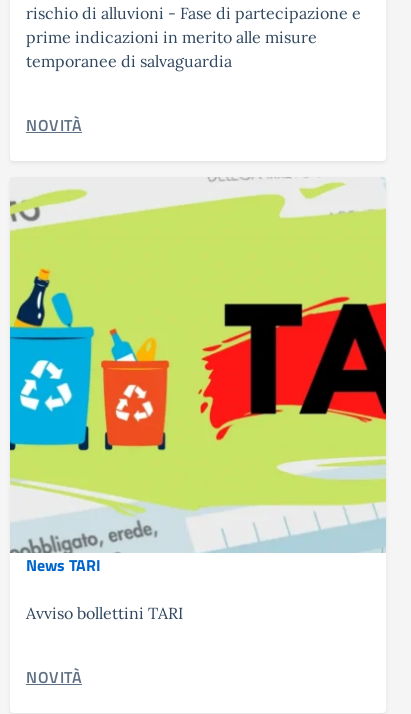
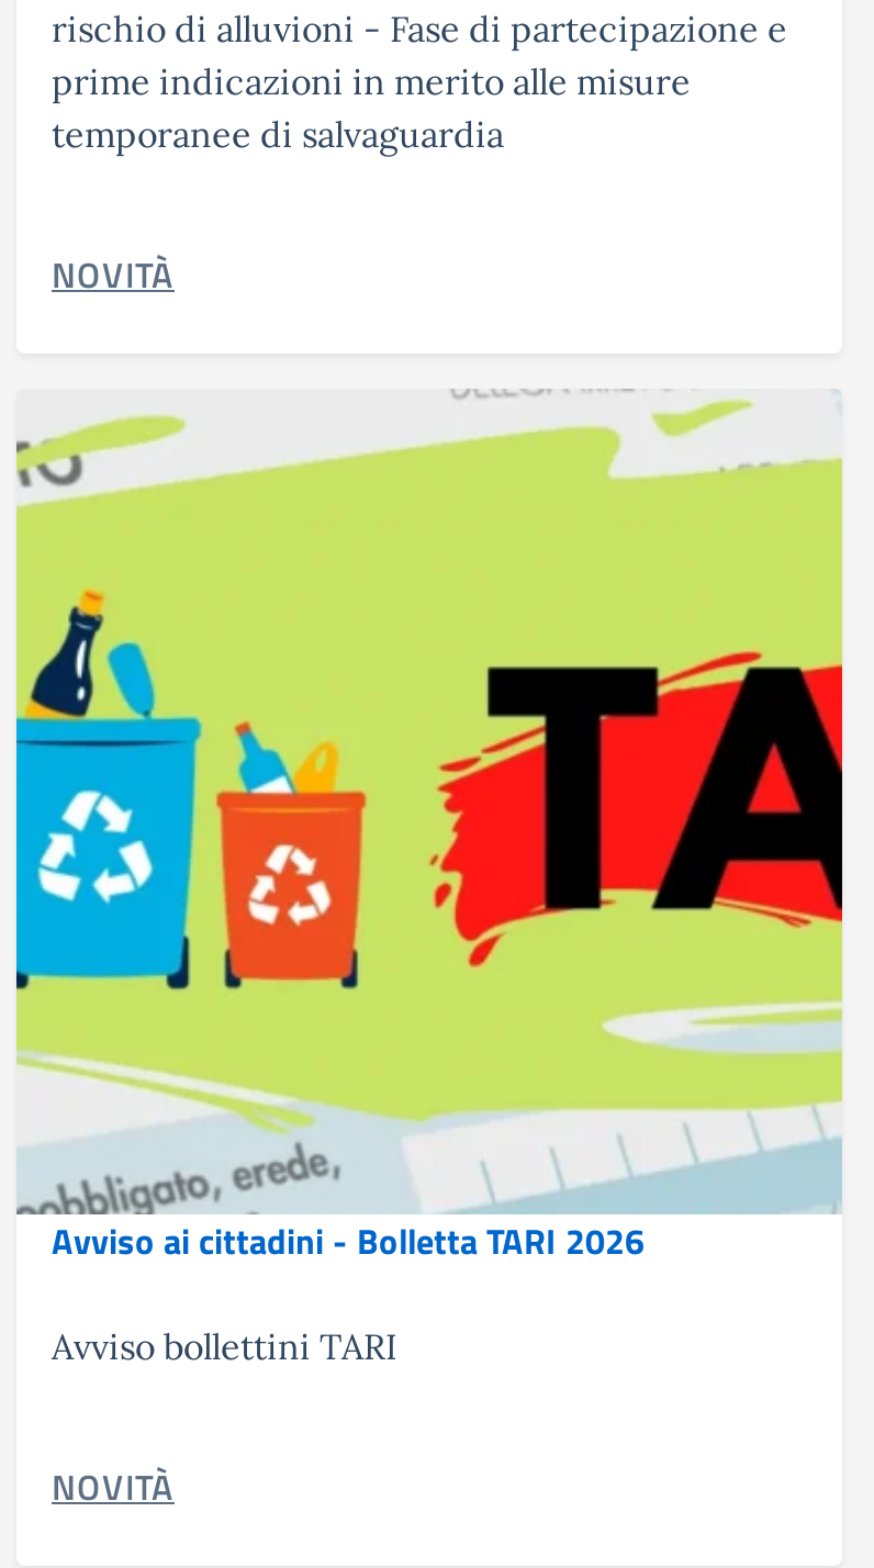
- News TARI
+ Avviso ai cittadini - Bolletta TARI 2026
